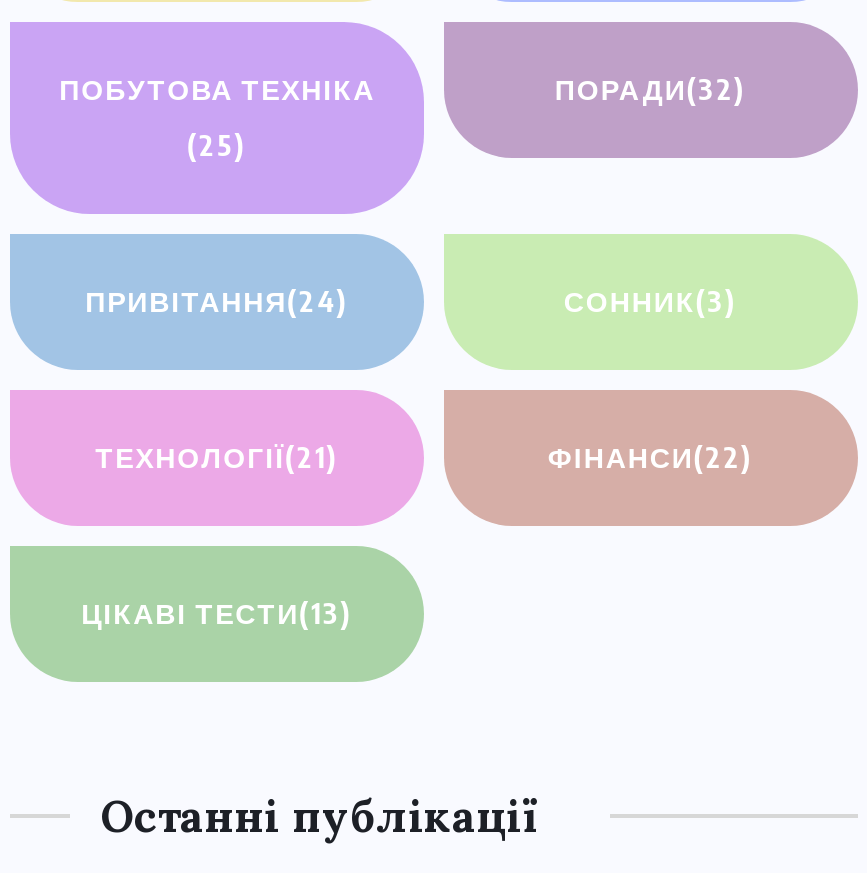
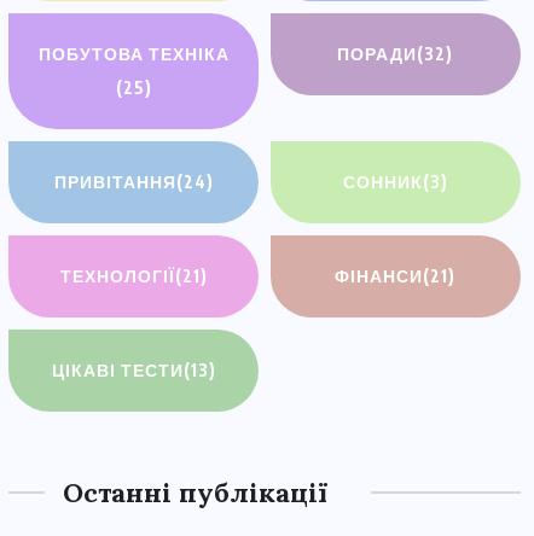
- ФІНАНСИ(22)
+ ФІНАНСИ(21)
